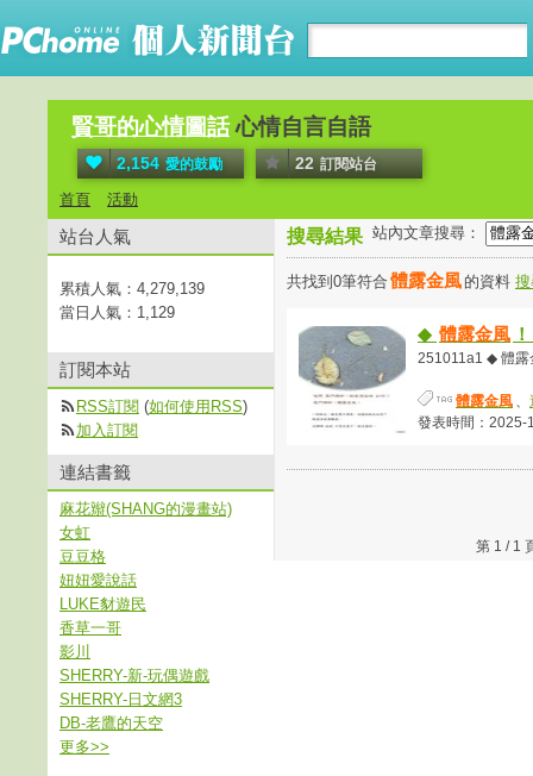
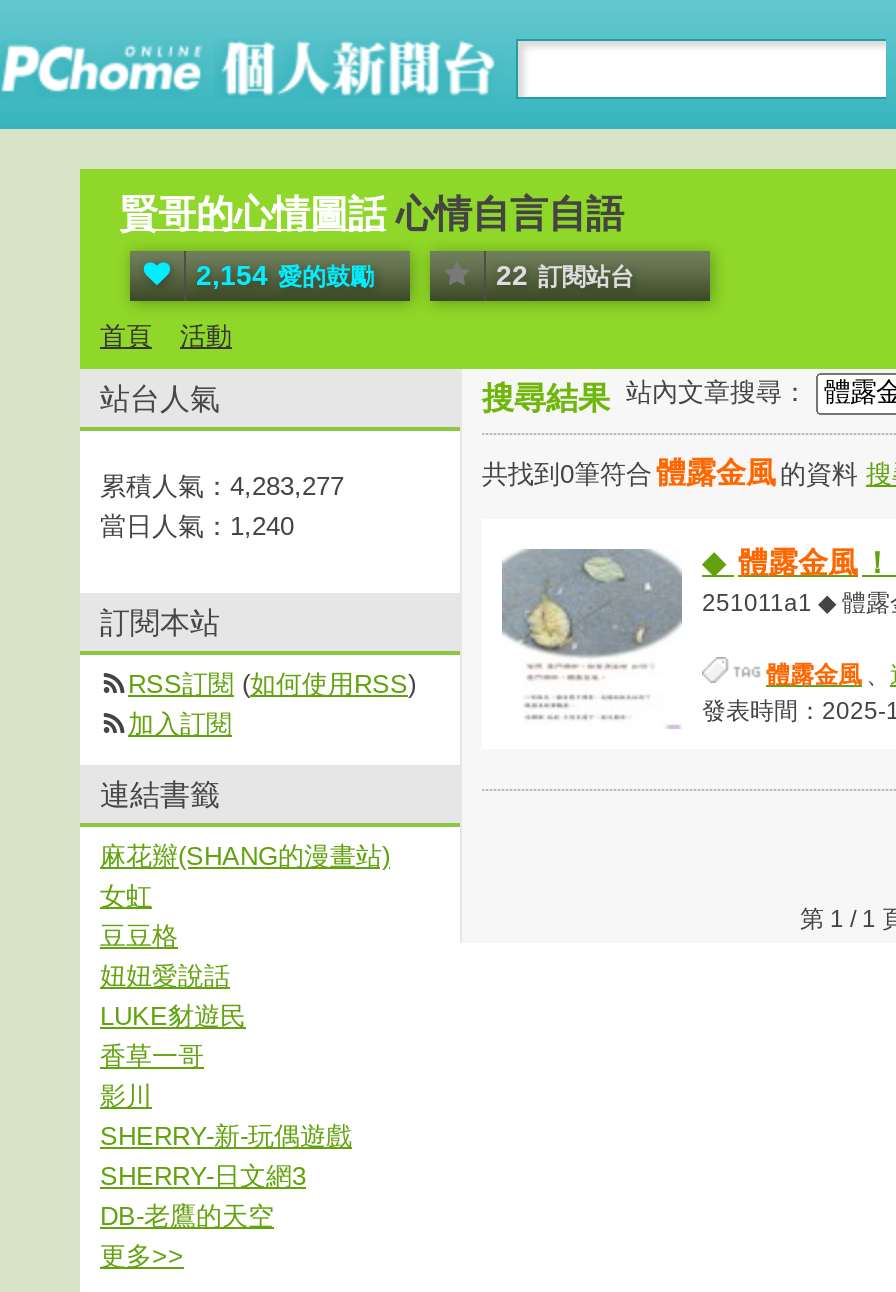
- 累積人氣：4,279,139
+ 累積人氣：4,283,277

- 當日人氣：1,129
+ 當日人氣：1,240
